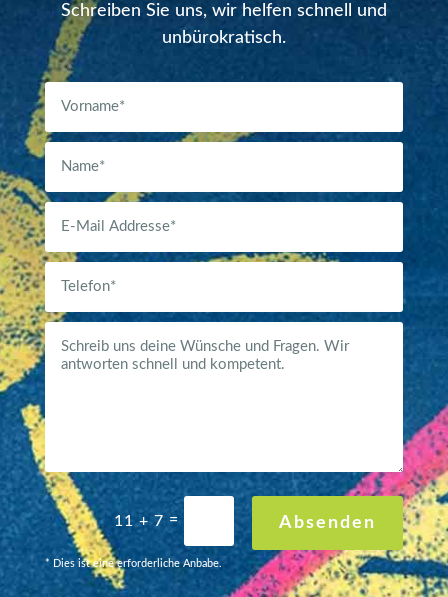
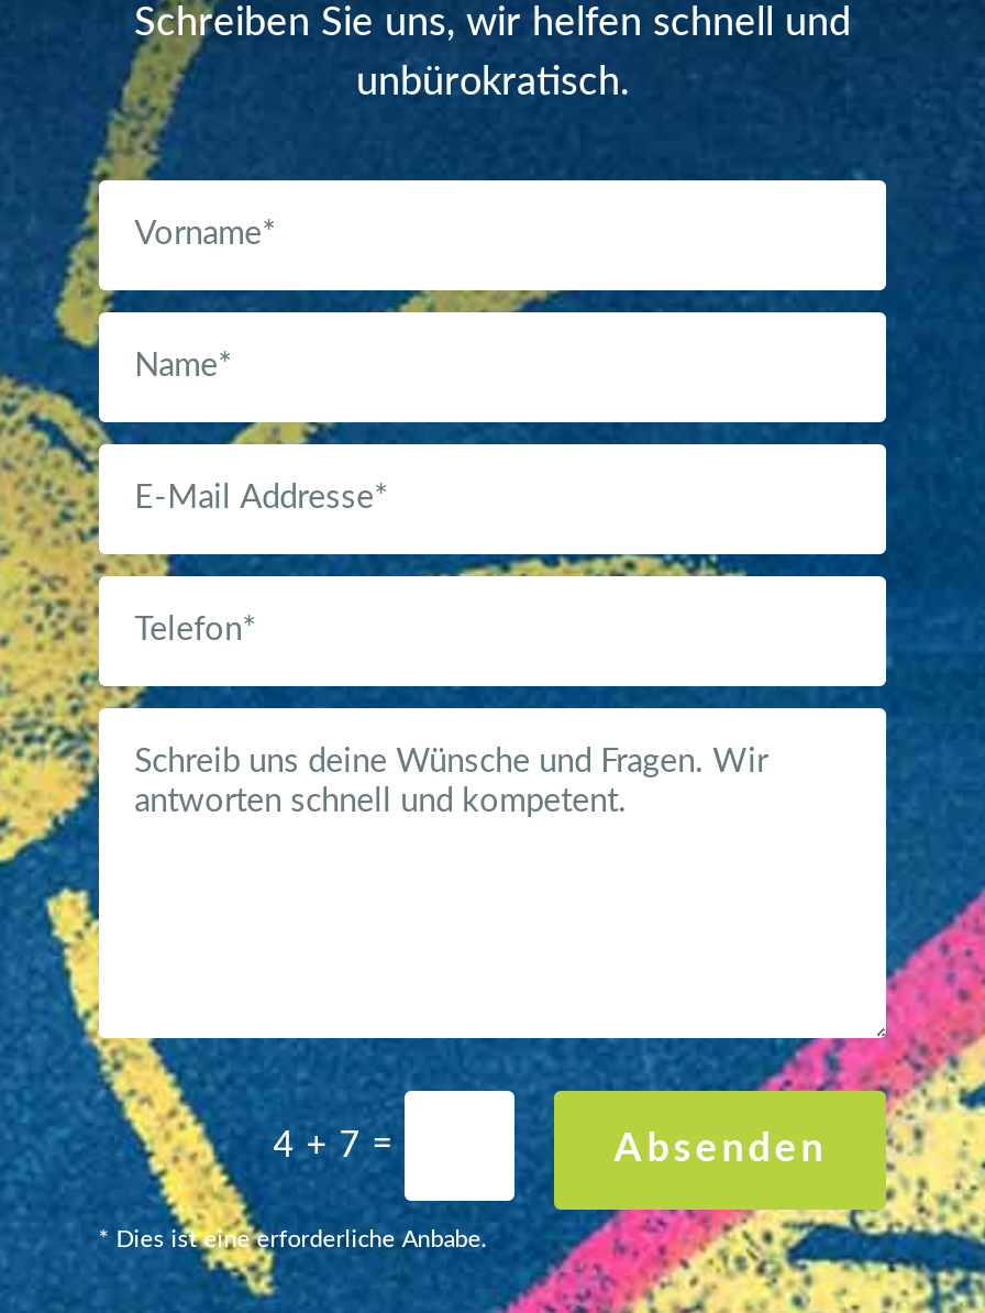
- 11 + 7 =
+ 4 + 7 =
